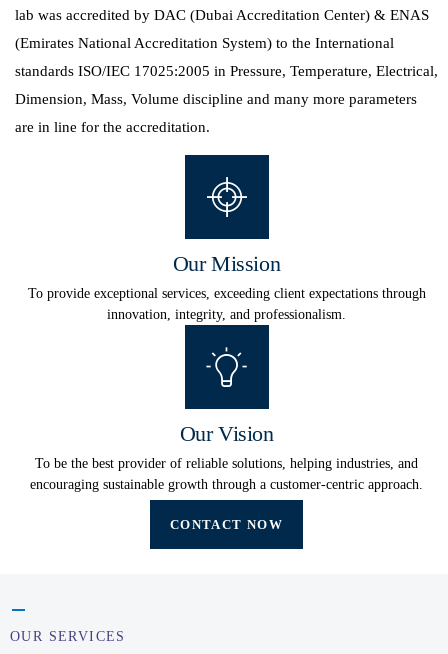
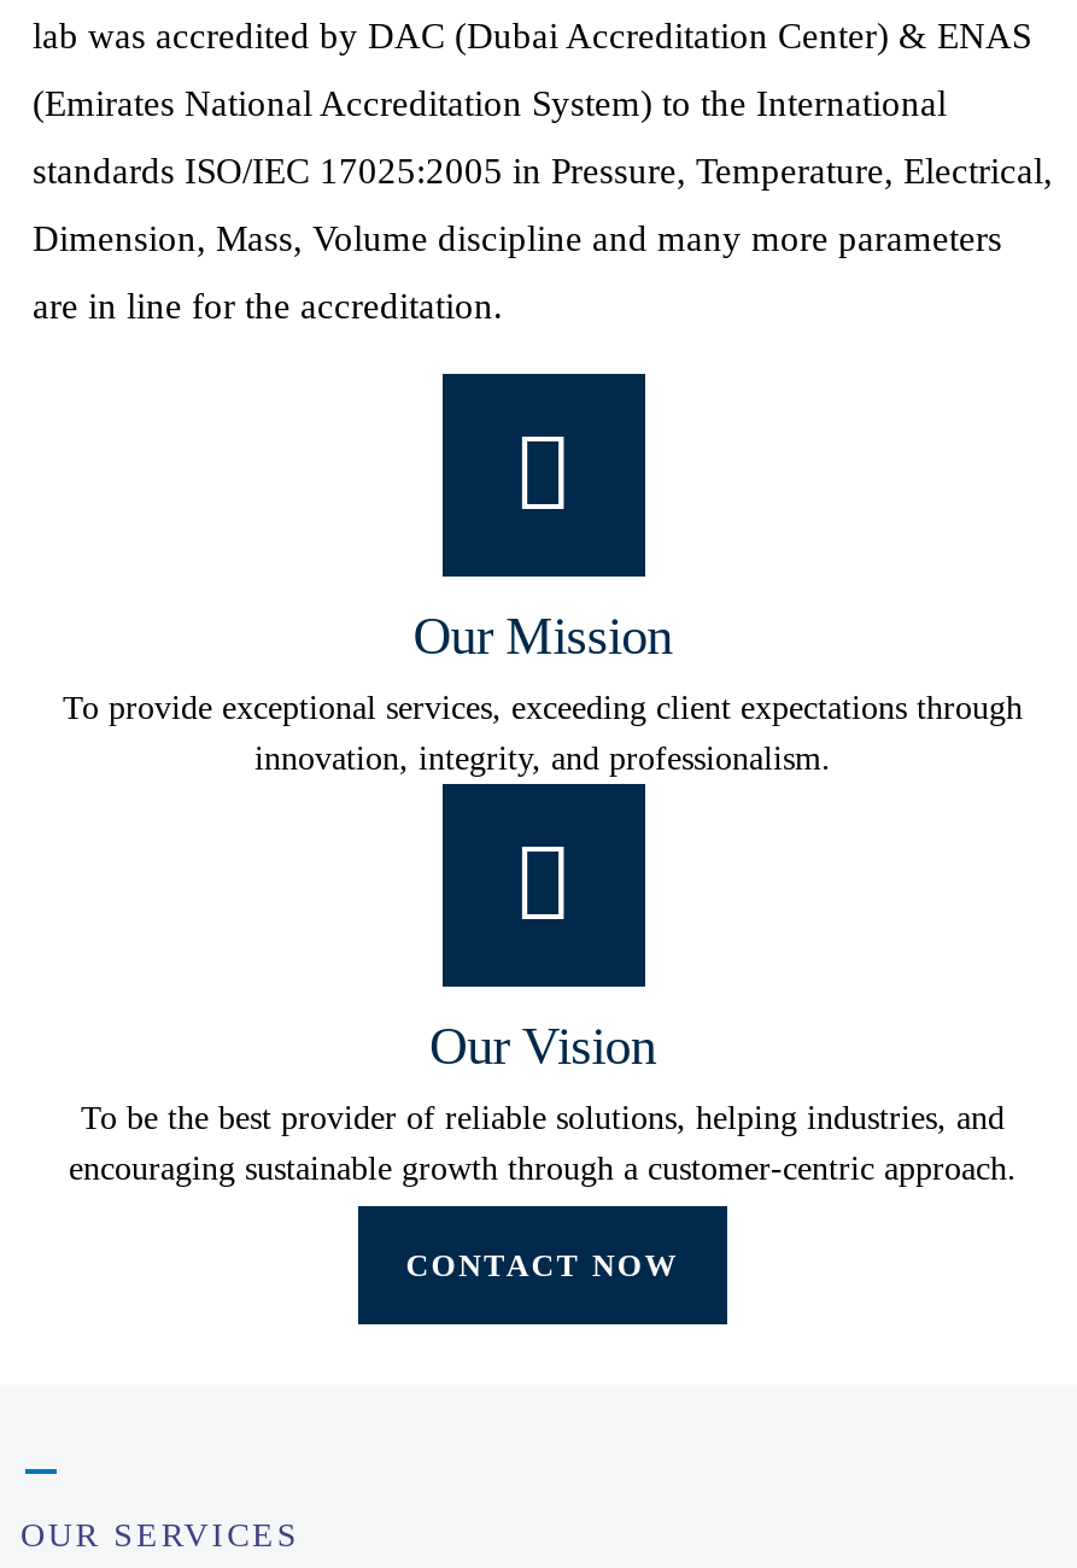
- [image]
+ [image]

- [image]
+ [image]
